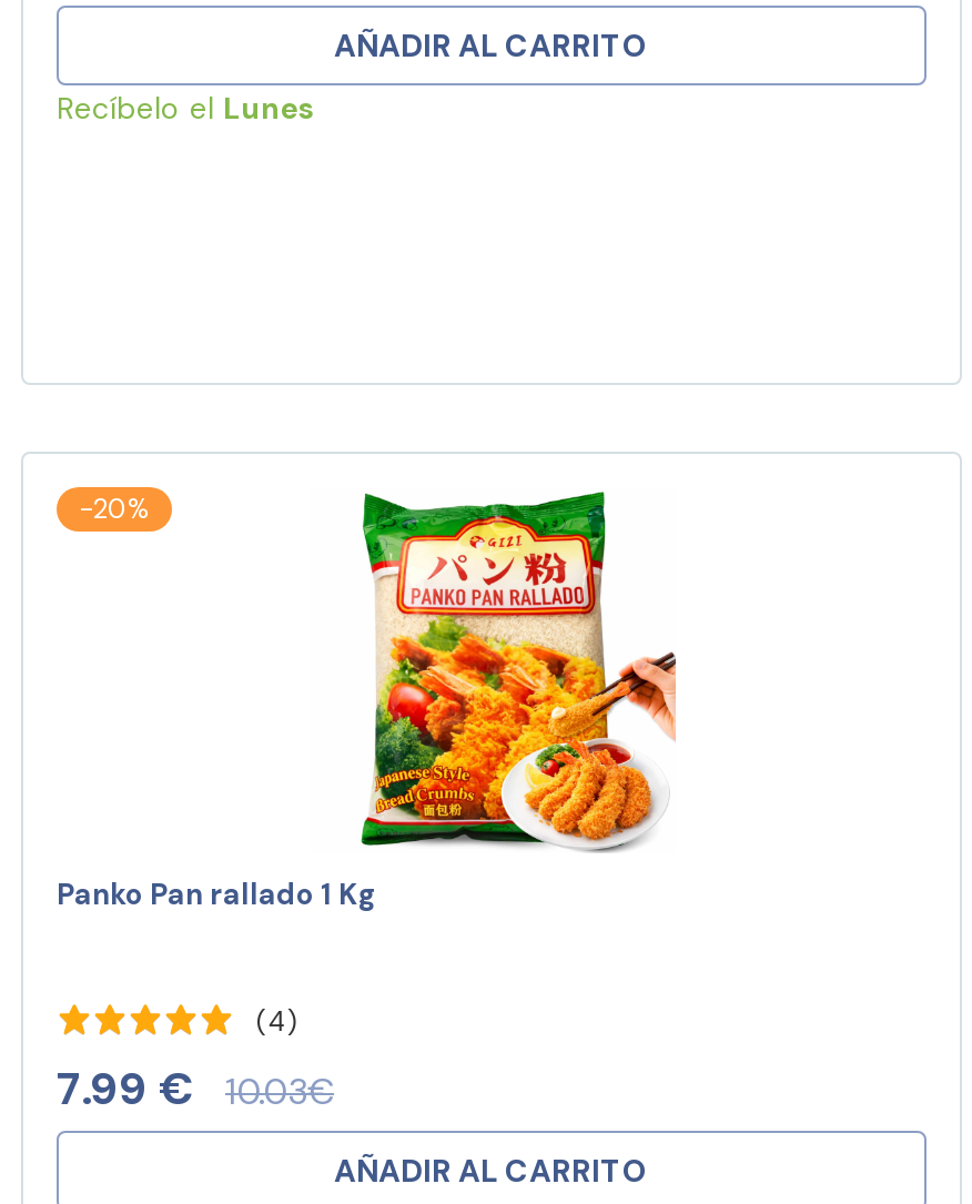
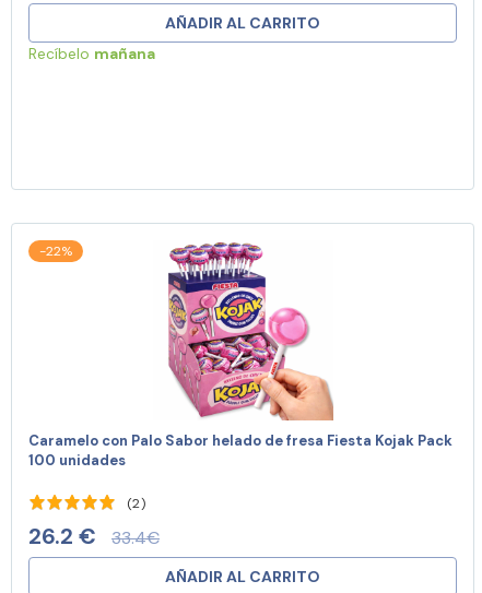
- Recíbelo el Lunes
+ Recíbelo mañana

- [image]
- Panko Pan rallado 1 Kg
+ [image]
+ Caramelo con Palo Sabor helado de fresa Fiesta Kojak Pack
+ 100 unidades

- -20%
+ -22%

- (4)
- 7.99 €
- 10.03€
+ (2)
+ 26.2 €
+ 33.4€
